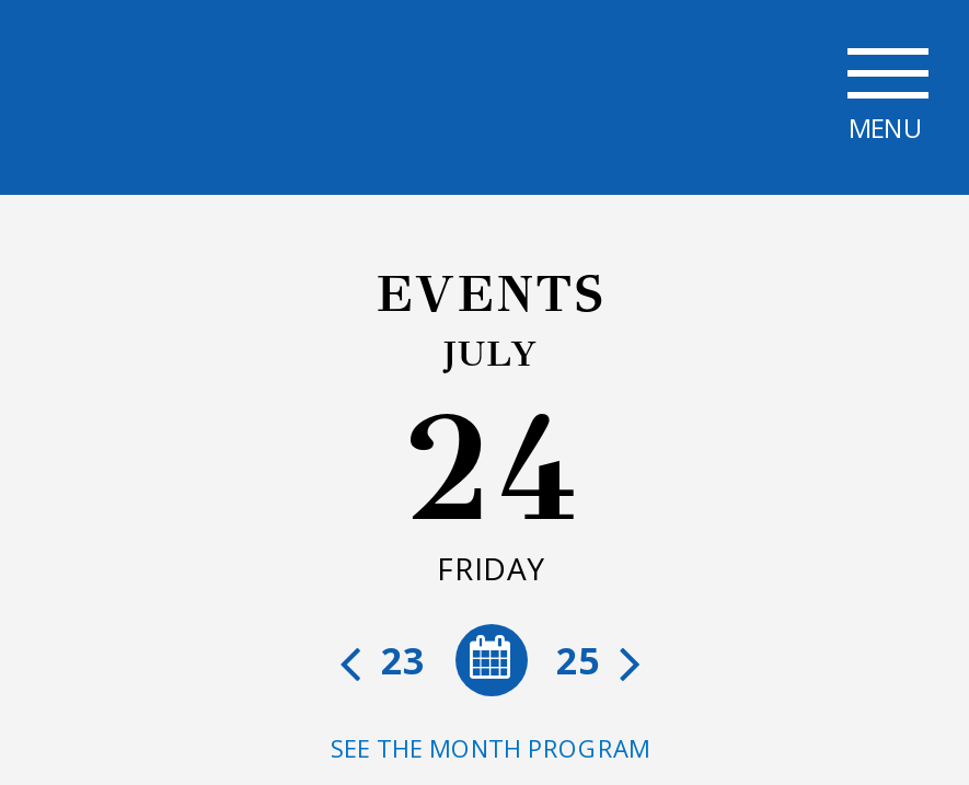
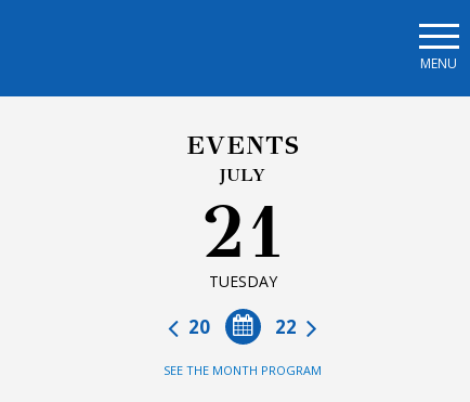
- 24
- FRIDAY
+ 21
+ TUESDAY

- 25
- 23
+ 22
+ 20
